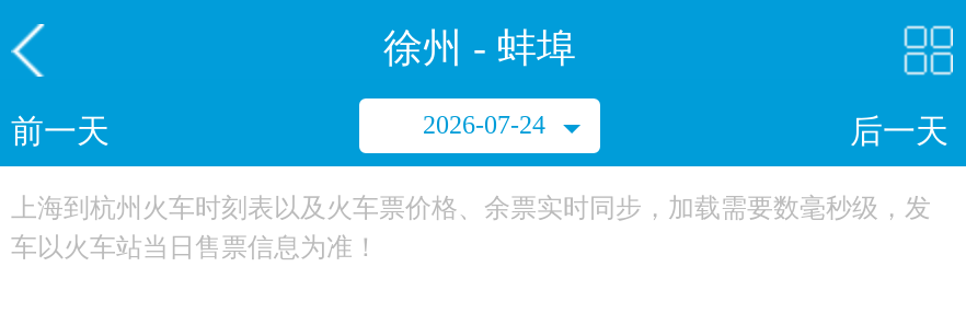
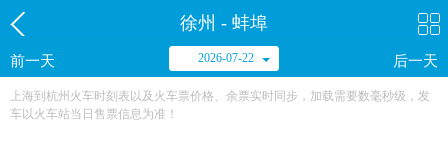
- 2026-07-24
+ 2026-07-22
